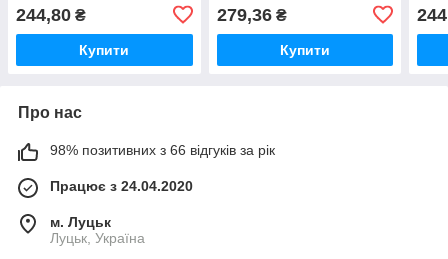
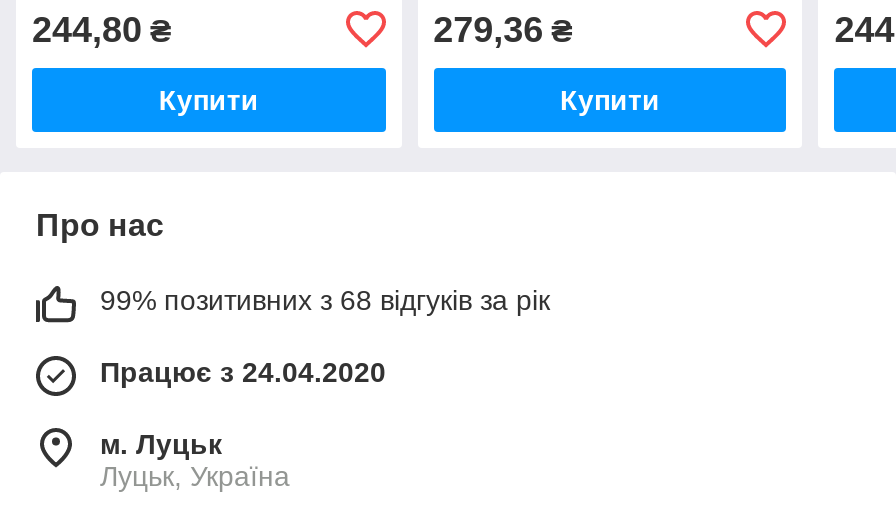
- 98% позитивних з 66 відгуків за рік
+ 99% позитивних з 68 відгуків за рік
